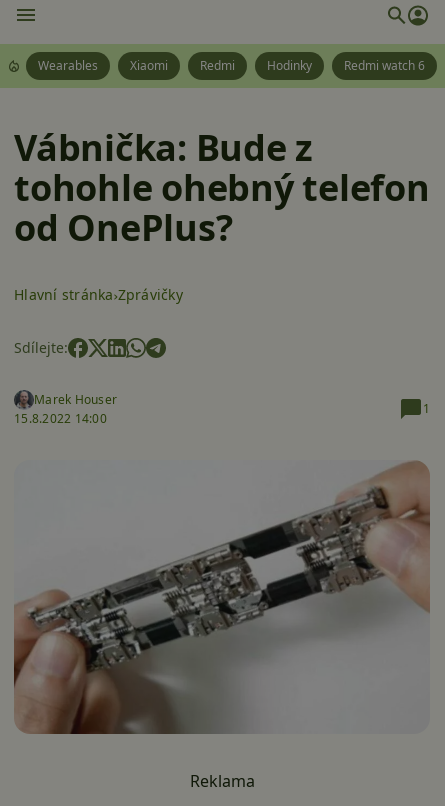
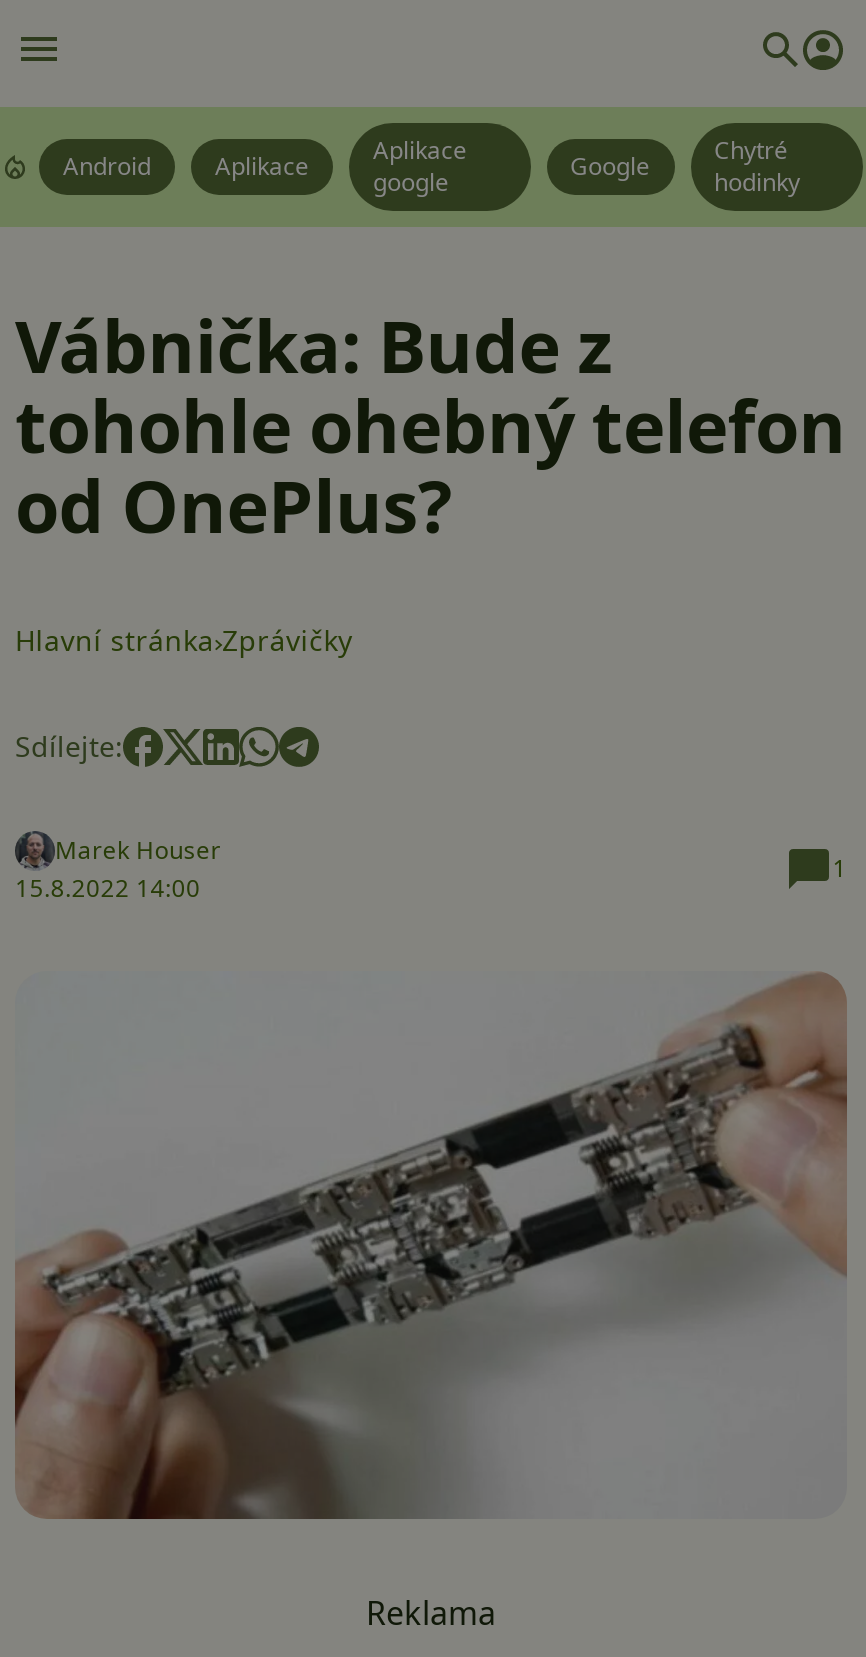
- Wearables
- Xiaomi
- Redmi
- Hodinky
- Redmi watch 6
+ Android
+ Aplikace
+ Aplikace
+ google
+ Google
+ Chytré
+ hodinky
